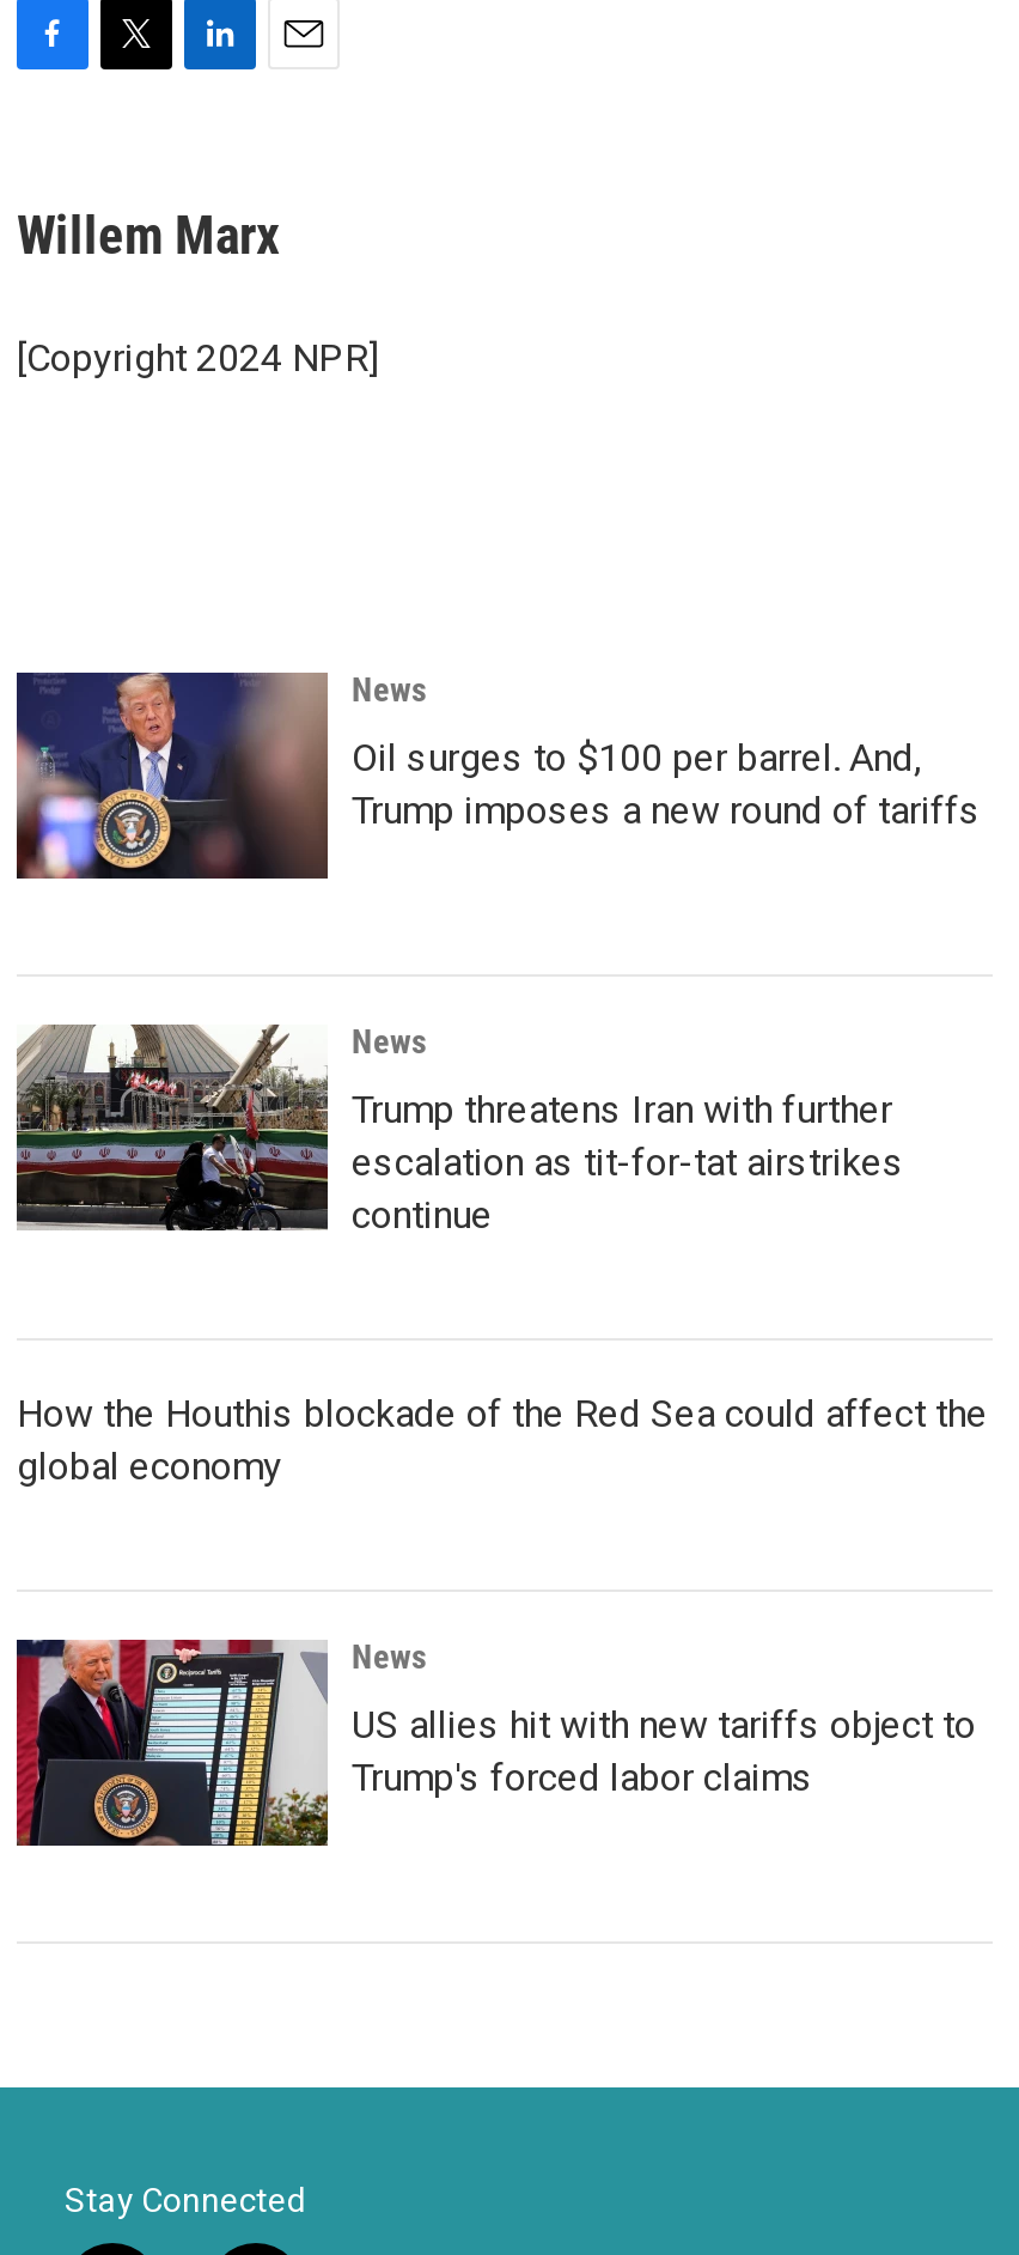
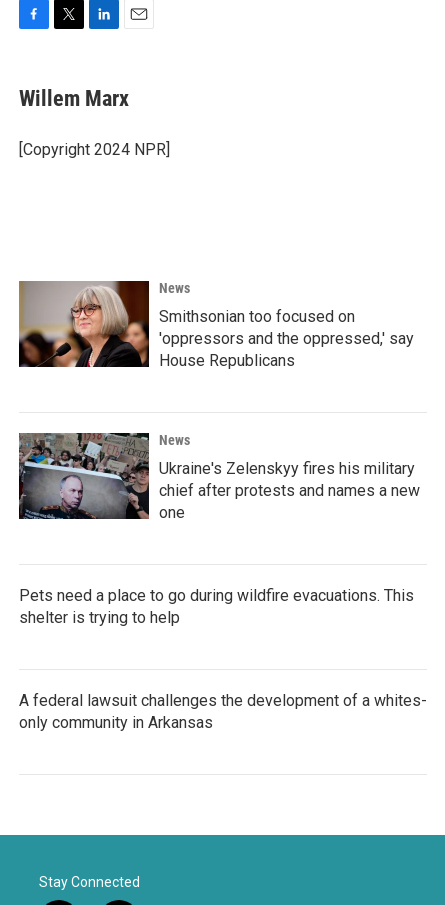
- [image]
- Oil surges to $100 per barrel. And,
- Trump imposes a new round of tariffs
+ [image]
+ Smithsonian too focused on
+ 'oppressors and the oppressed,' say
+ House Republicans

- [image]
- Trump threatens Iran with further
- escalation as tit-for-tat airstrikes
- continue
+ [image]
+ Ukraine's Zelenskyy fires his military
+ chief after protests and names a new
+ one

- How the Houthis blockade of the Red Sea could affect the
- global economy
+ Pets need a place to go during wildfire evacuations. This
+ shelter is trying to help

- News
- US allies hit with new tariffs object to
- Trump's forced labor claims
+ A federal lawsuit challenges the development of a whites-
+ only community in Arkansas
